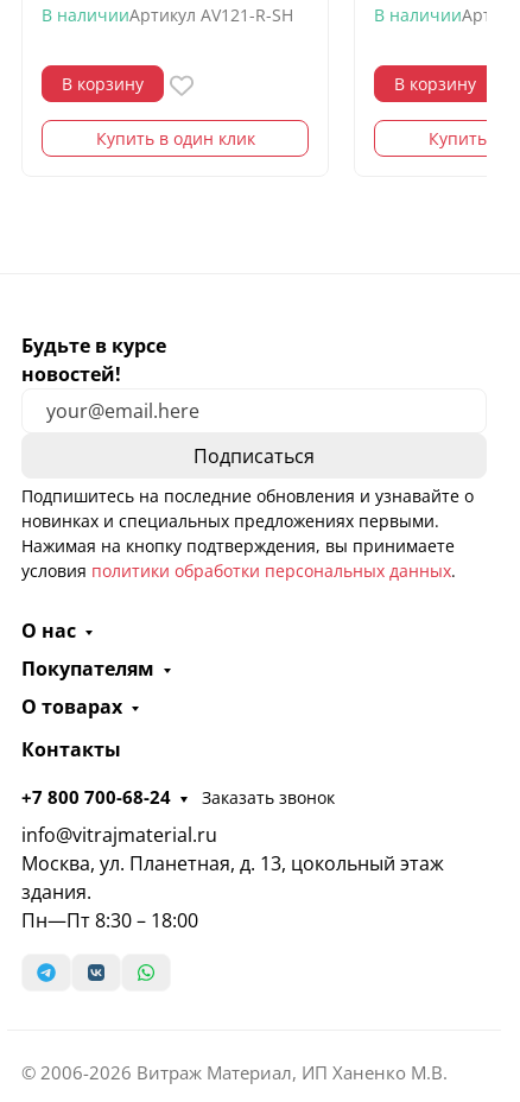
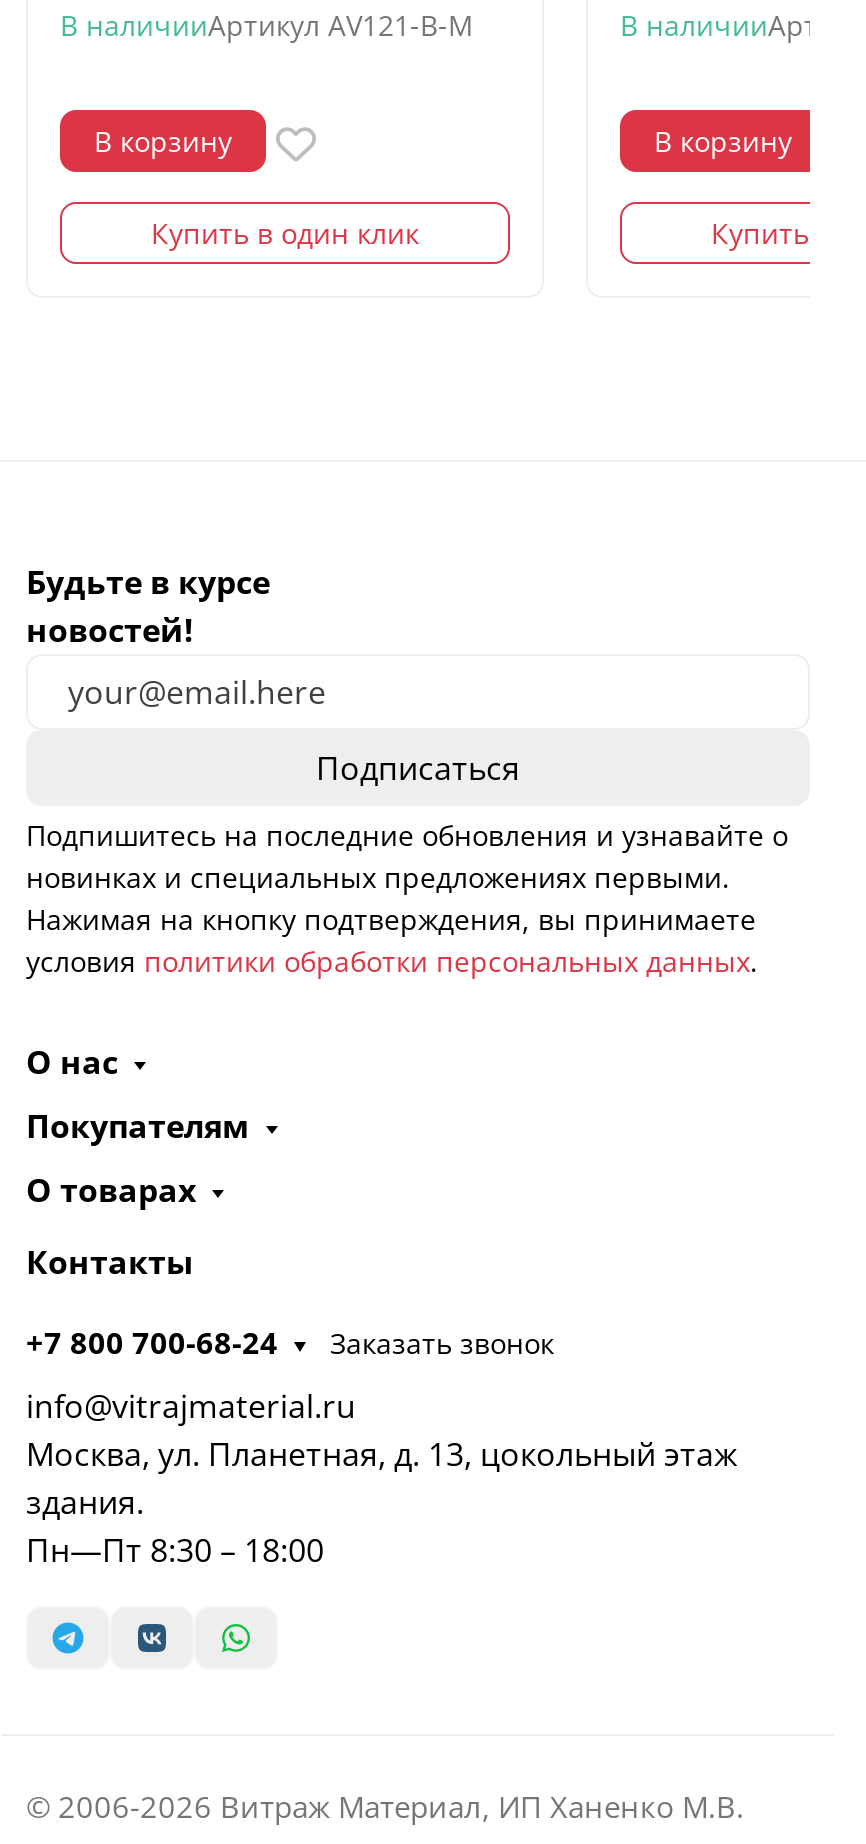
- В наличииАртикул AV121-R-SH
+ В наличииАртикул AV121-B-M
